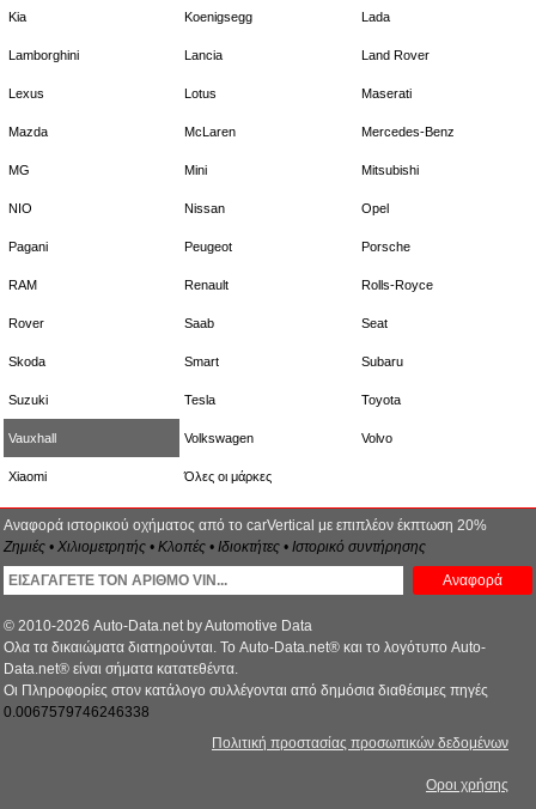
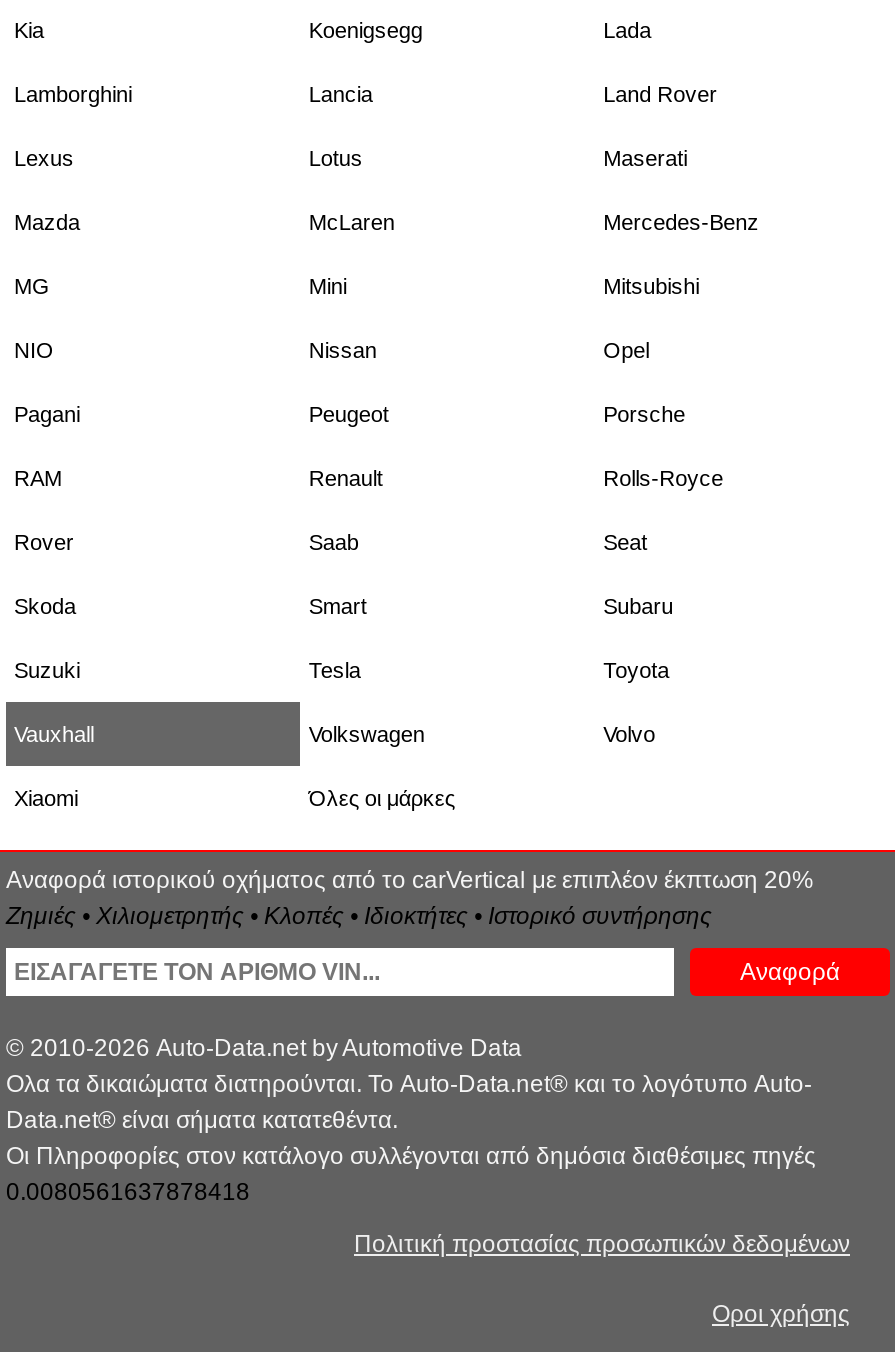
- 0.0067579746246338
+ 0.0080561637878418
